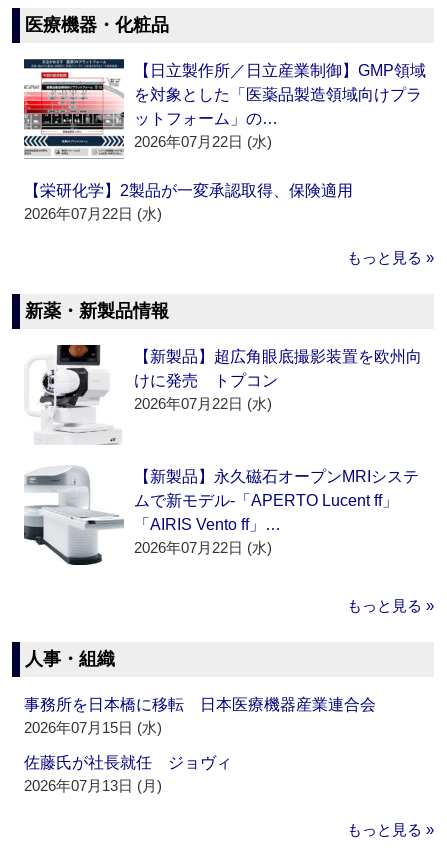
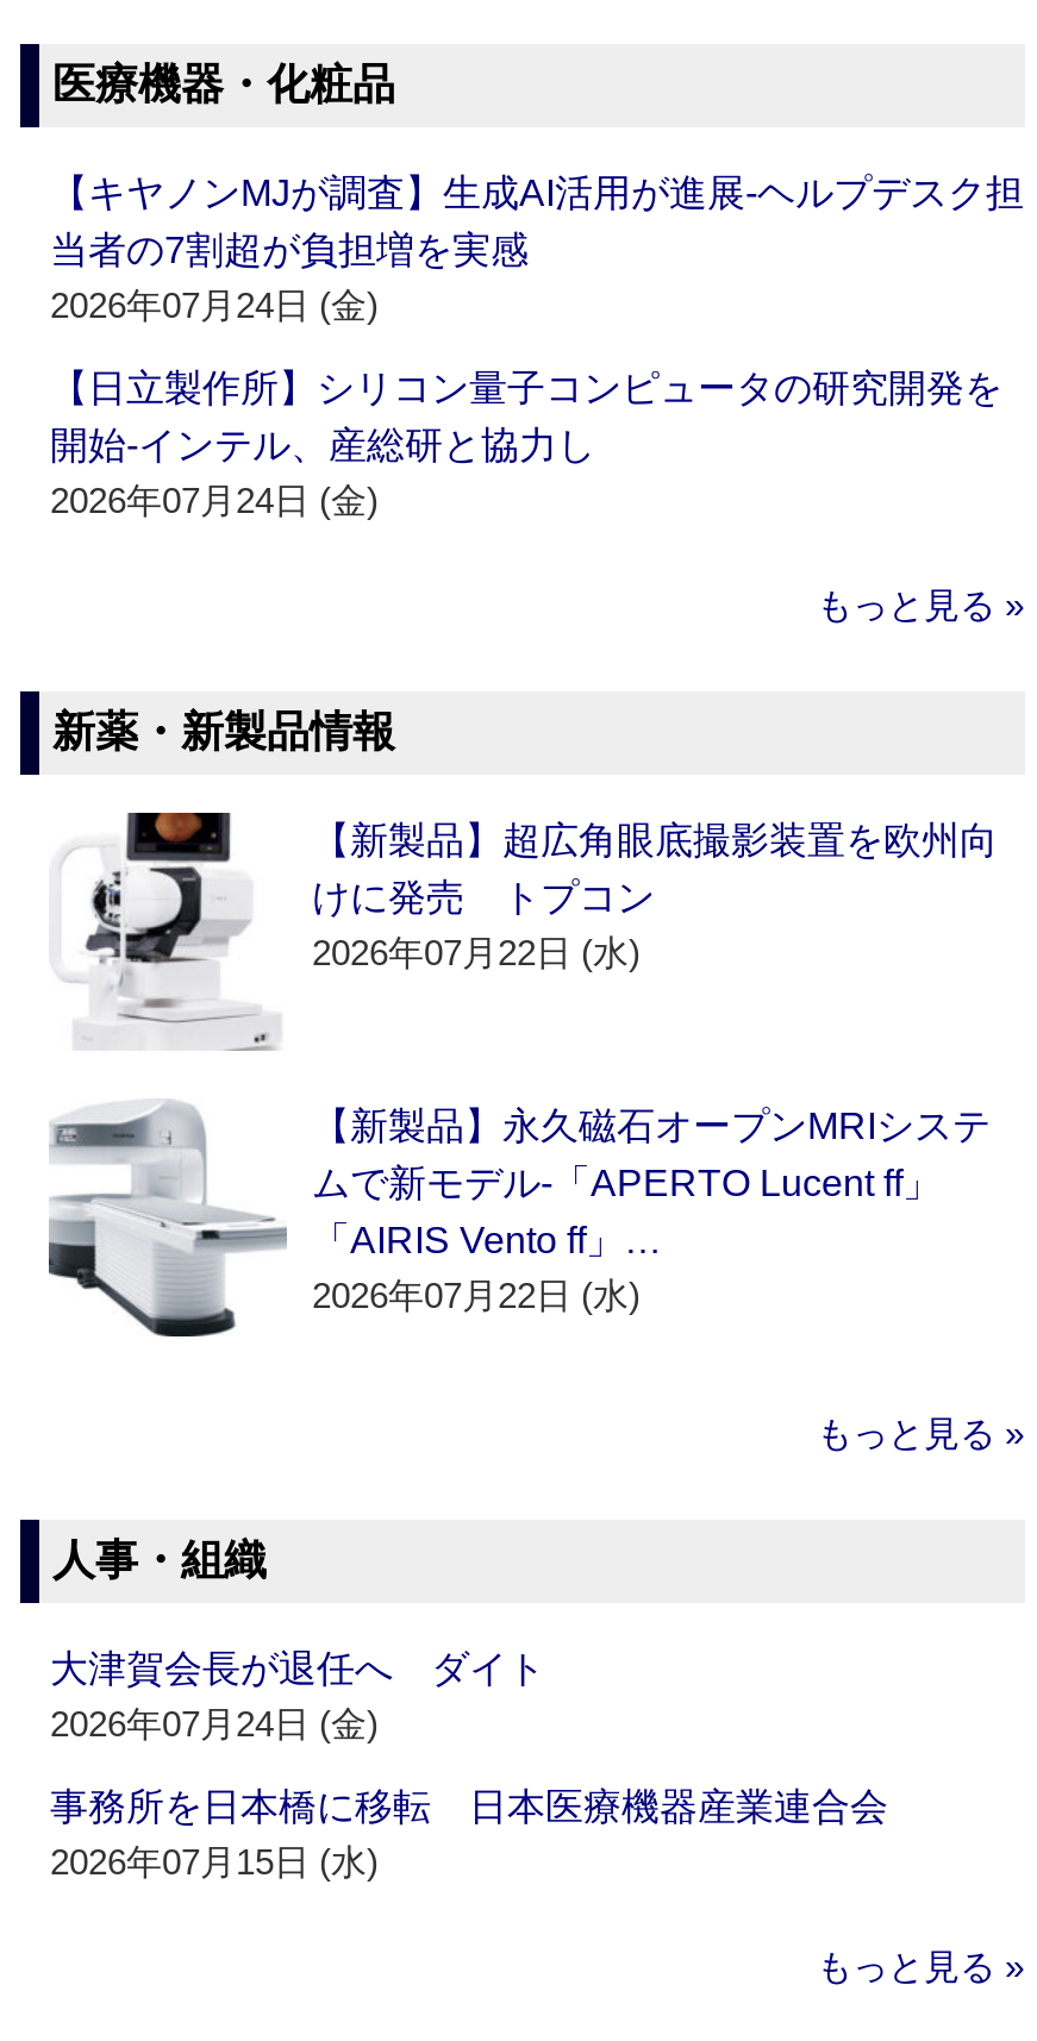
- 【日立製作所／日立産業制御】GMP領域
- を対象とした「医薬品製造領域向けプラ
- ットフォーム」の…
- 2026年07月22日 (水)
+ 【キヤノンMJが調査】生成AI活用が進展‐ヘルプデスク担
+ 当者の7割超が負担増を実感
+ 2026年07月24日 (金)

- 【栄研化学】2製品が一変承認取得、保険適用
- 2026年07月22日 (水)
+ 【日立製作所】シリコン量子コンピュータの研究開発を
+ 開始‐インテル、産総研と協力し
+ 2026年07月24日 (金)

+ 大津賀会長が退任へ ダイト
+ 2026年07月24日 (金)

moved down: 事務所を日本橋に移転 日本医療機器産業連合会 | 2026年07月15日 (水)

- 佐藤氏が社長就任 ジョヴィ
- 2026年07月13日 (月)
